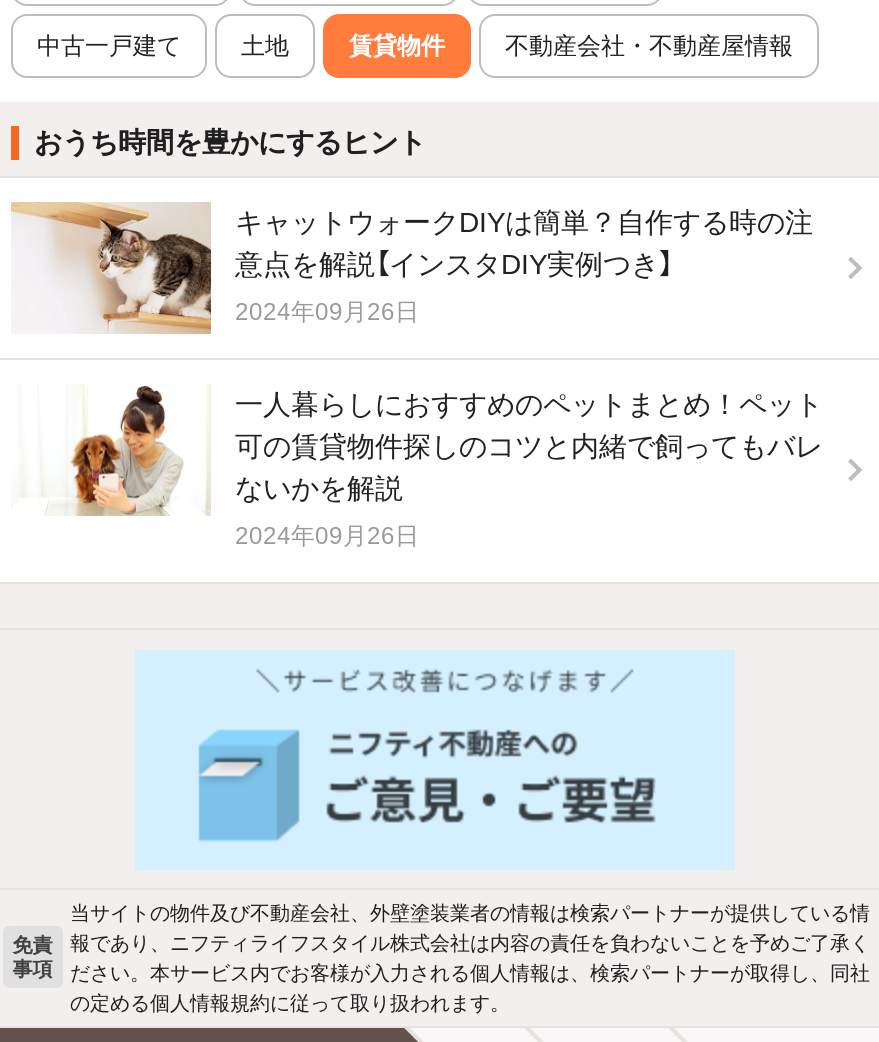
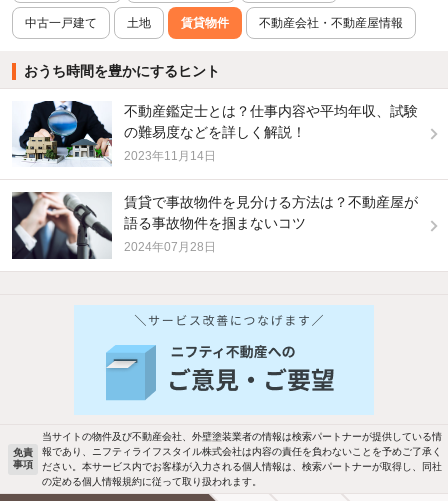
- [image]
- キャットウォークDIYは簡単？自作する時の注
- 意点を解説【インスタDIY実例つき】
+ [image]
+ 不動産鑑定士とは？仕事内容や平均年収、試験
+ の難易度などを詳しく解説！

- 2024年09月26日
+ 2023年11月14日

- [image]
- 一人暮らしにおすすめのペットまとめ！ペット
- 可の賃貸物件探しのコツと内緒で飼ってもバレ
- ないかを解説
+ [image]
+ 賃貸で事故物件を見分ける方法は？不動産屋が
+ 語る事故物件を掴まないコツ

- 2024年09月26日
+ 2024年07月28日
